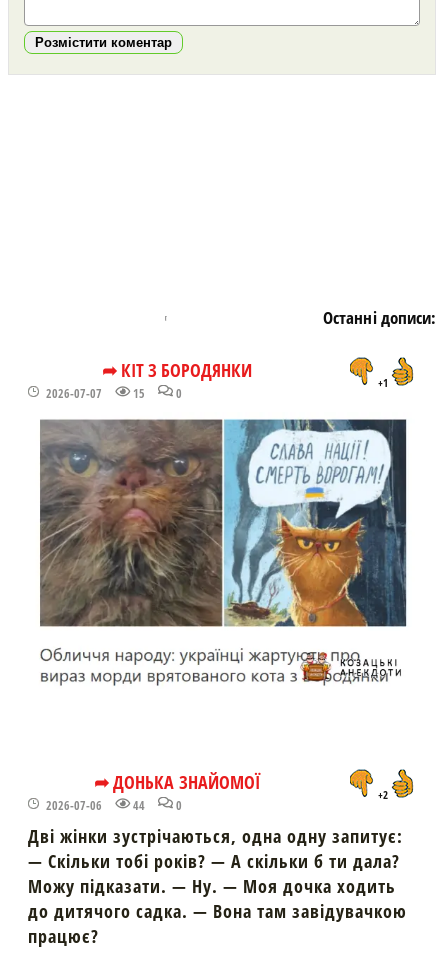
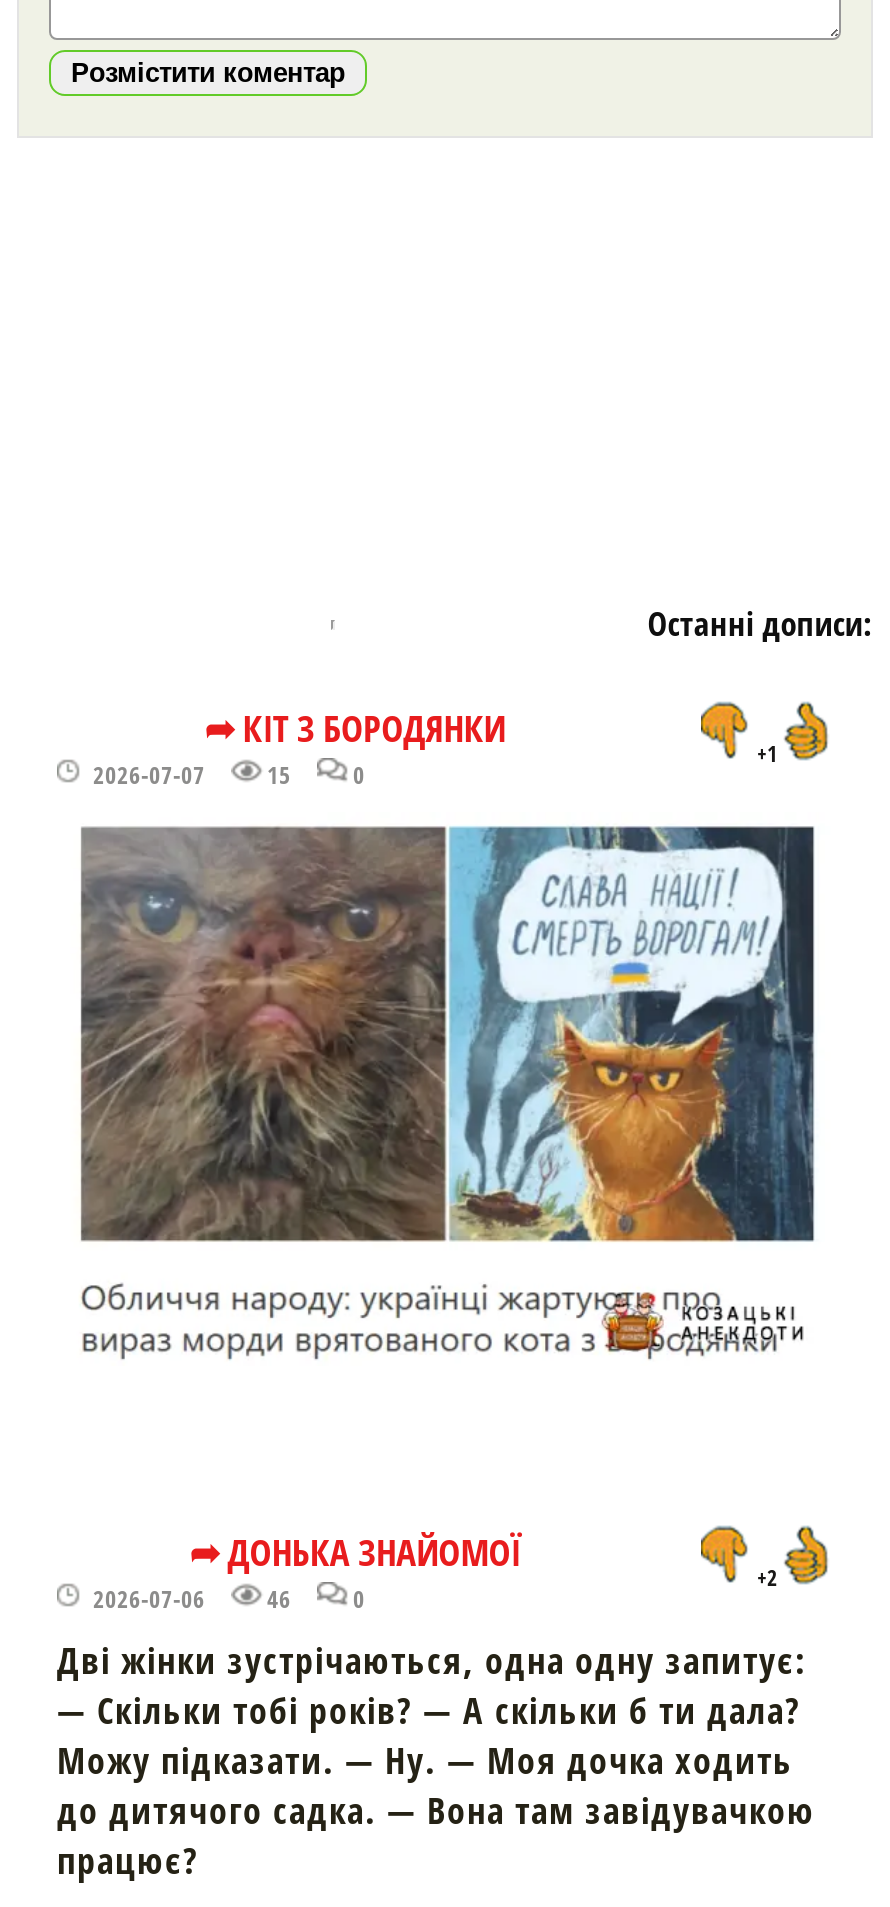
- 2026-07-06 44 0
+ 2026-07-06 46 0
